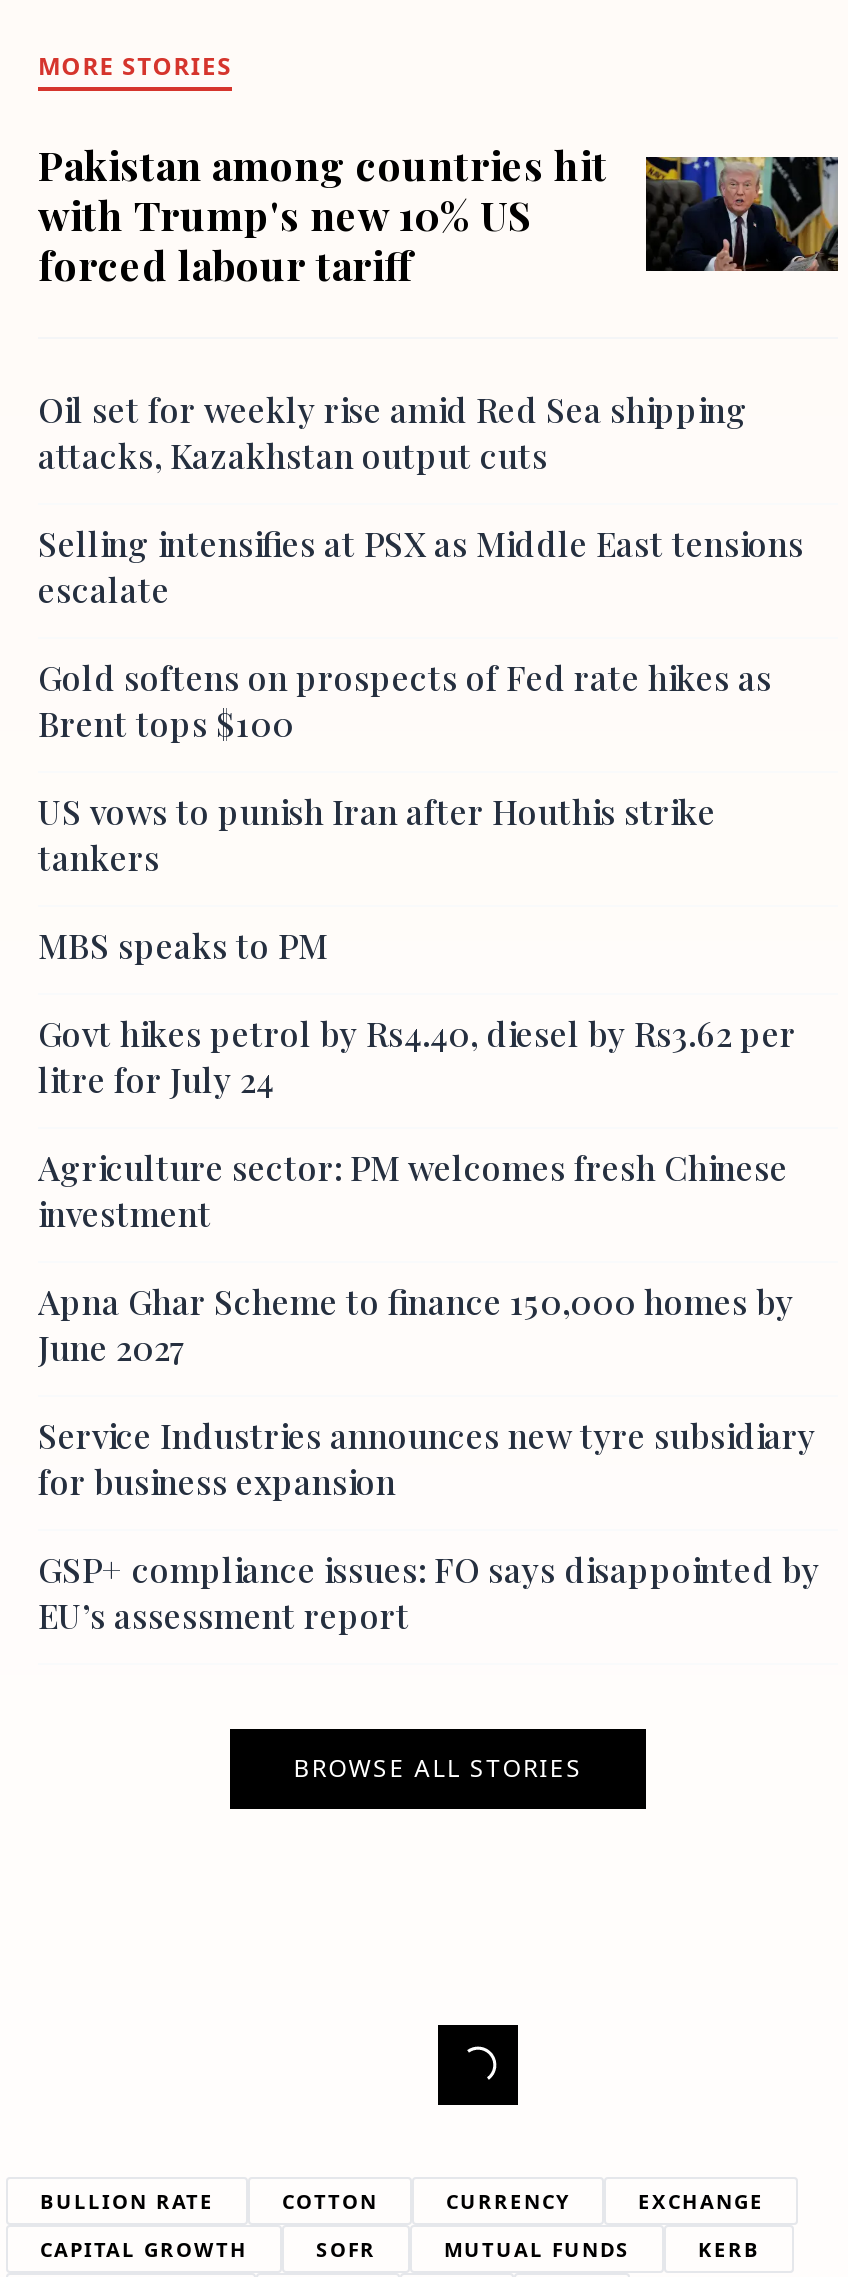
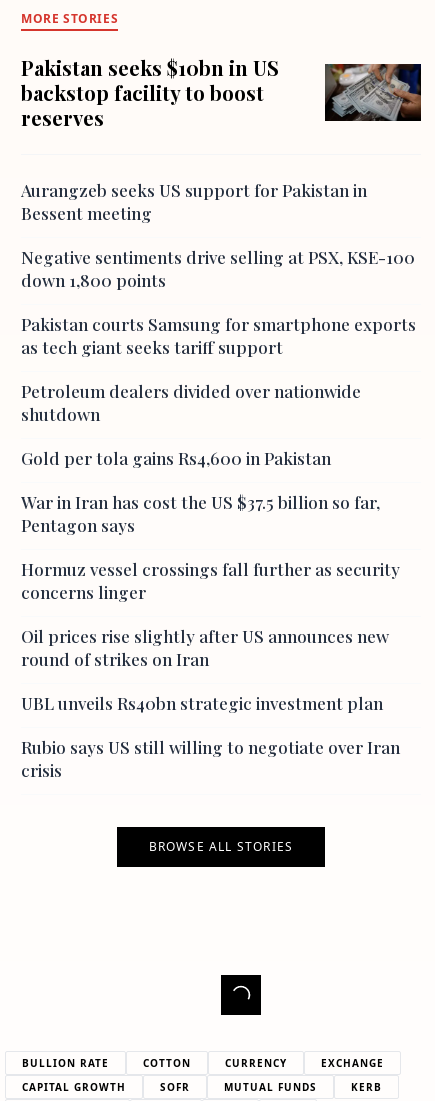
- Pakistan among countries hit
- with Trump's new 10% US
- forced labour tariff
+ Pakistan seeks $10bn in US
+ backstop facility to boost
+ reserves

- [image]
+ [image]

- Oil set for weekly rise amid Red Sea shipping
- attacks, Kazakhstan output cuts
+ Aurangzeb seeks US support for Pakistan in
+ Bessent meeting

- Selling intensifies at PSX as Middle East tensions
- escalate
+ Negative sentiments drive selling at PSX, KSE-100
+ down 1,800 points

- Gold softens on prospects of Fed rate hikes as
- Brent tops $100
+ Pakistan courts Samsung for smartphone exports
+ as tech giant seeks tariff support

- US vows to punish Iran after Houthis strike
- tankers
+ Petroleum dealers divided over nationwide
+ shutdown

- MBS speaks to PM
+ Gold per tola gains Rs4,600 in Pakistan

- Govt hikes petrol by Rs4.40, diesel by Rs3.62 per
- litre for July 24
+ War in Iran has cost the US $37.5 billion so far,
+ Pentagon says

- Agriculture sector: PM welcomes fresh Chinese
- investment
+ Hormuz vessel crossings fall further as security
+ concerns linger

- Apna Ghar Scheme to finance 150,000 homes by
- June 2027
+ Oil prices rise slightly after US announces new
+ round of strikes on Iran

- Service Industries announces new tyre subsidiary
- for business expansion
+ UBL unveils Rs40bn strategic investment plan

- GSP+ compliance issues: FO says disappointed by
- EU’s assessment report
+ Rubio says US still willing to negotiate over Iran
+ crisis
